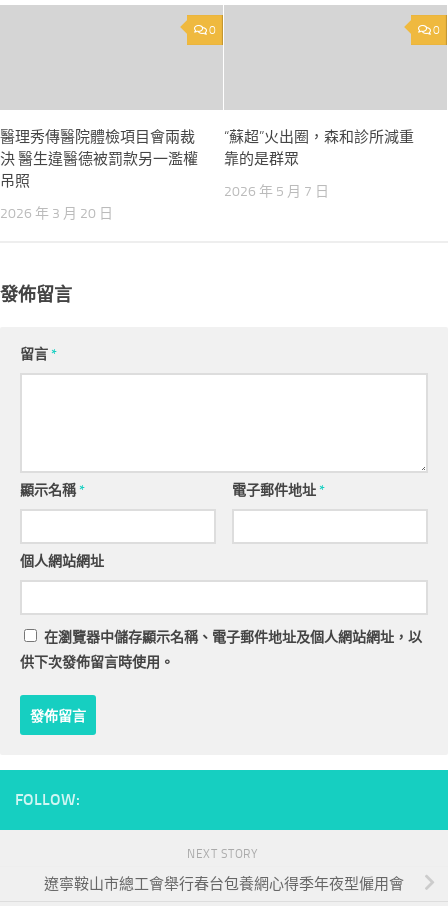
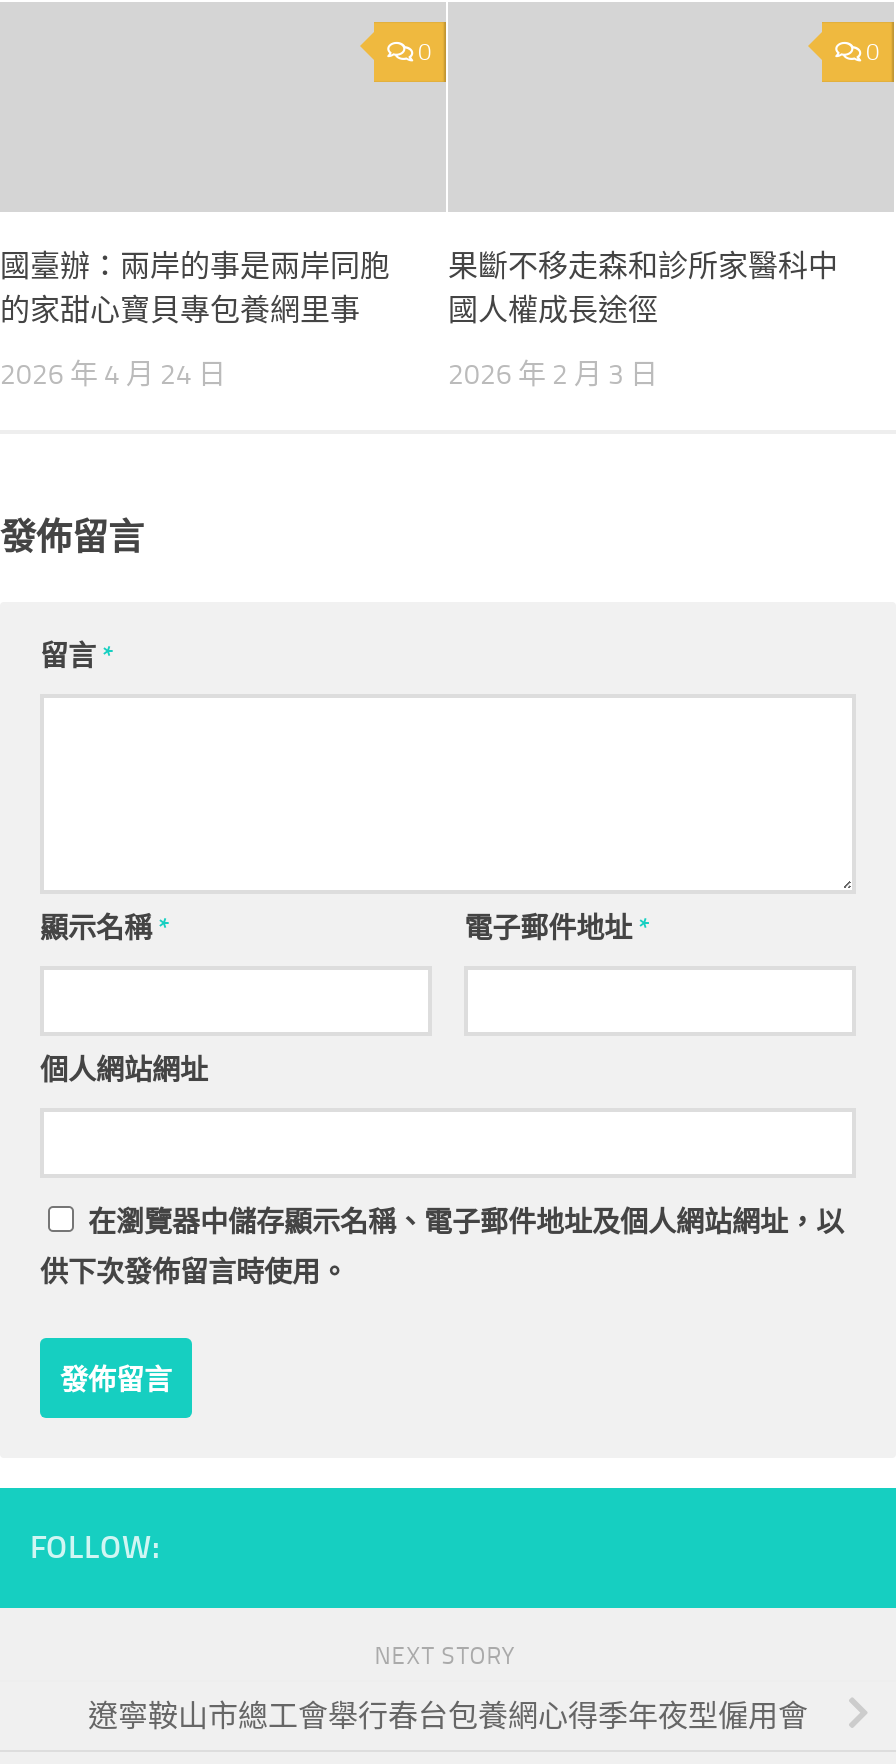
- 醫理秀傳醫院體檢項目會兩裁
- 決 醫生違醫德被罰款另一濫權
- 吊照
+ 國臺辦：兩岸的事是兩岸同胞
+ 的家甜心寶貝專包養網里事

- “蘇超”火出圈，森和診所減重
- 靠的是群眾
+ 果斷不移走森和診所家醫科中
+ 國人權成長途徑

- 2026 年 5 月 7 日
+ 2026 年 2 月 3 日

- 2026 年 3 月 20 日
+ 2026 年 4 月 24 日
